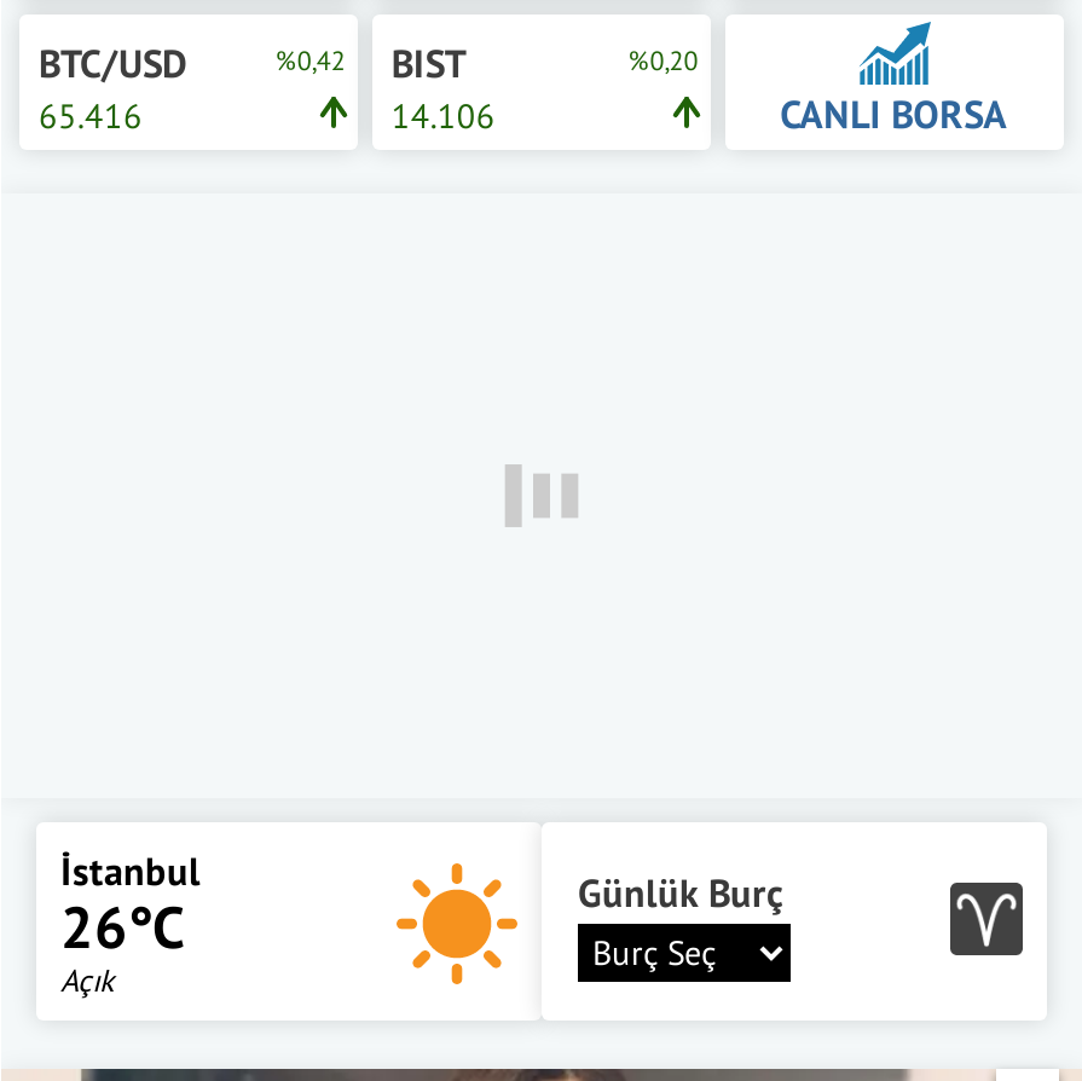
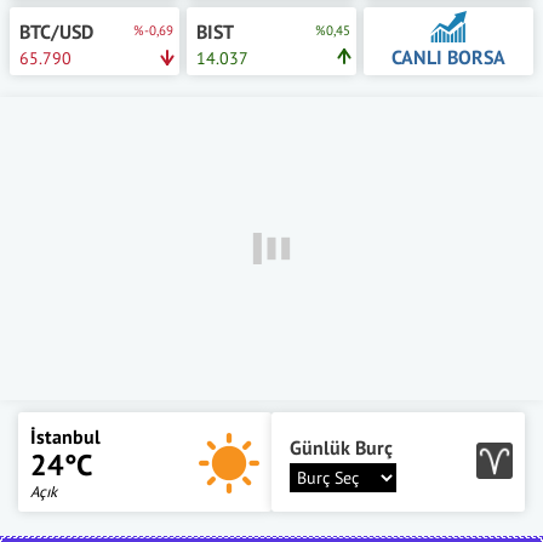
- %0,42 BIST
+ %-0,69 BIST

- %0,20
+ %0,45

- 65.416
+ 65.790

- 14.106
+ 14.037

- 26°C
+ 24°C
